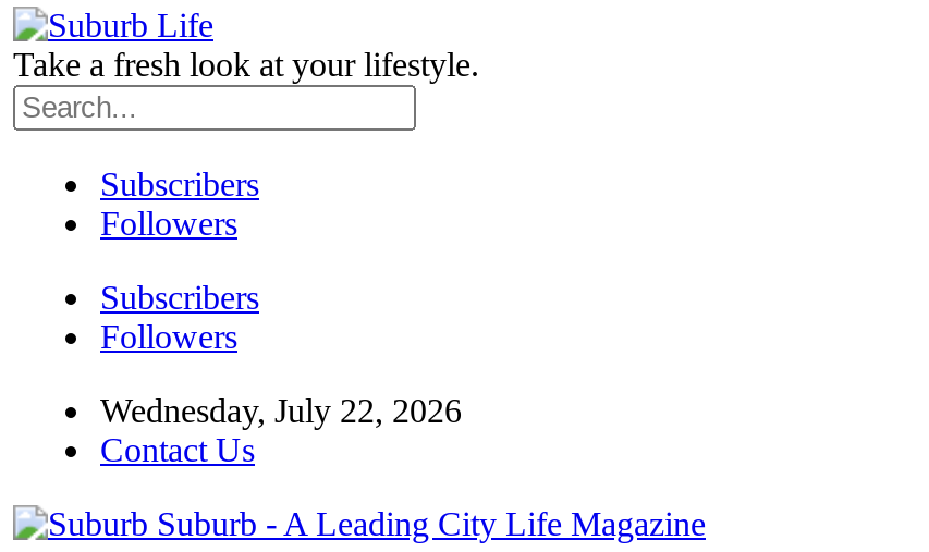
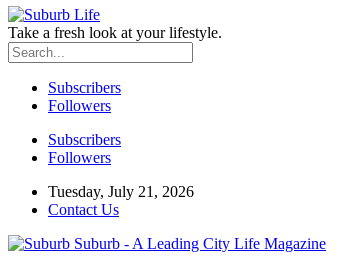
- Wednesday, July 22, 2026
+ Tuesday, July 21, 2026
